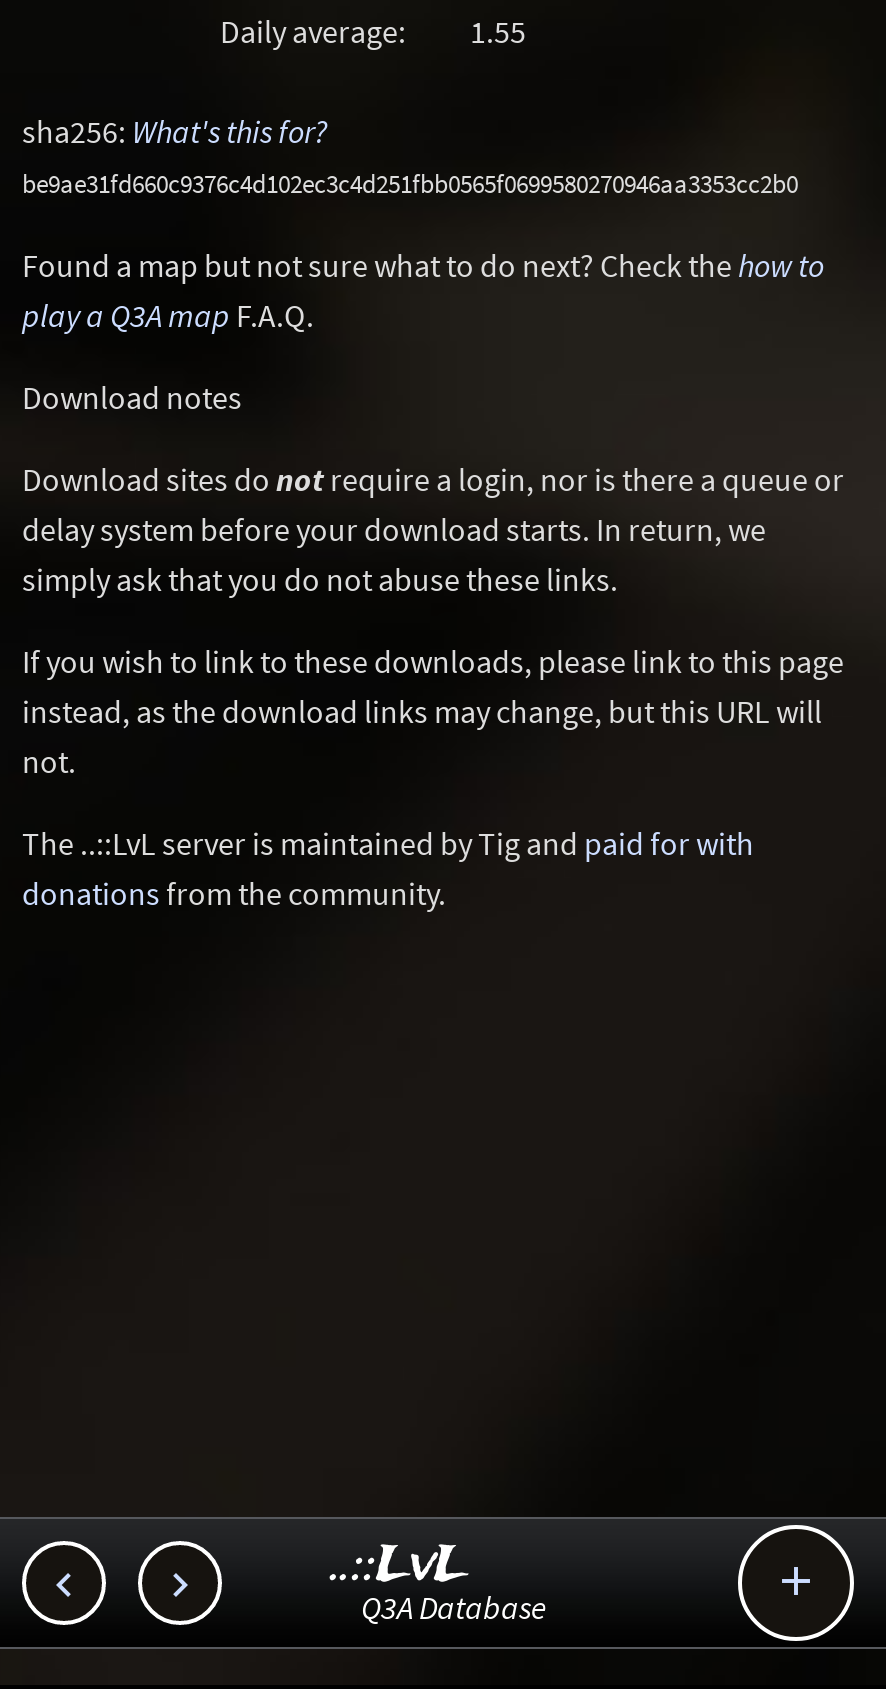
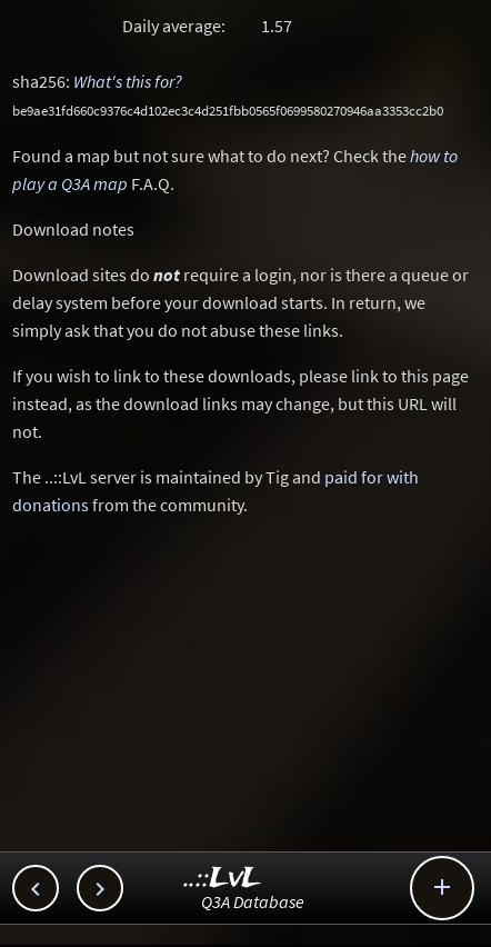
- Daily average: 1.55
+ Daily average: 1.57
